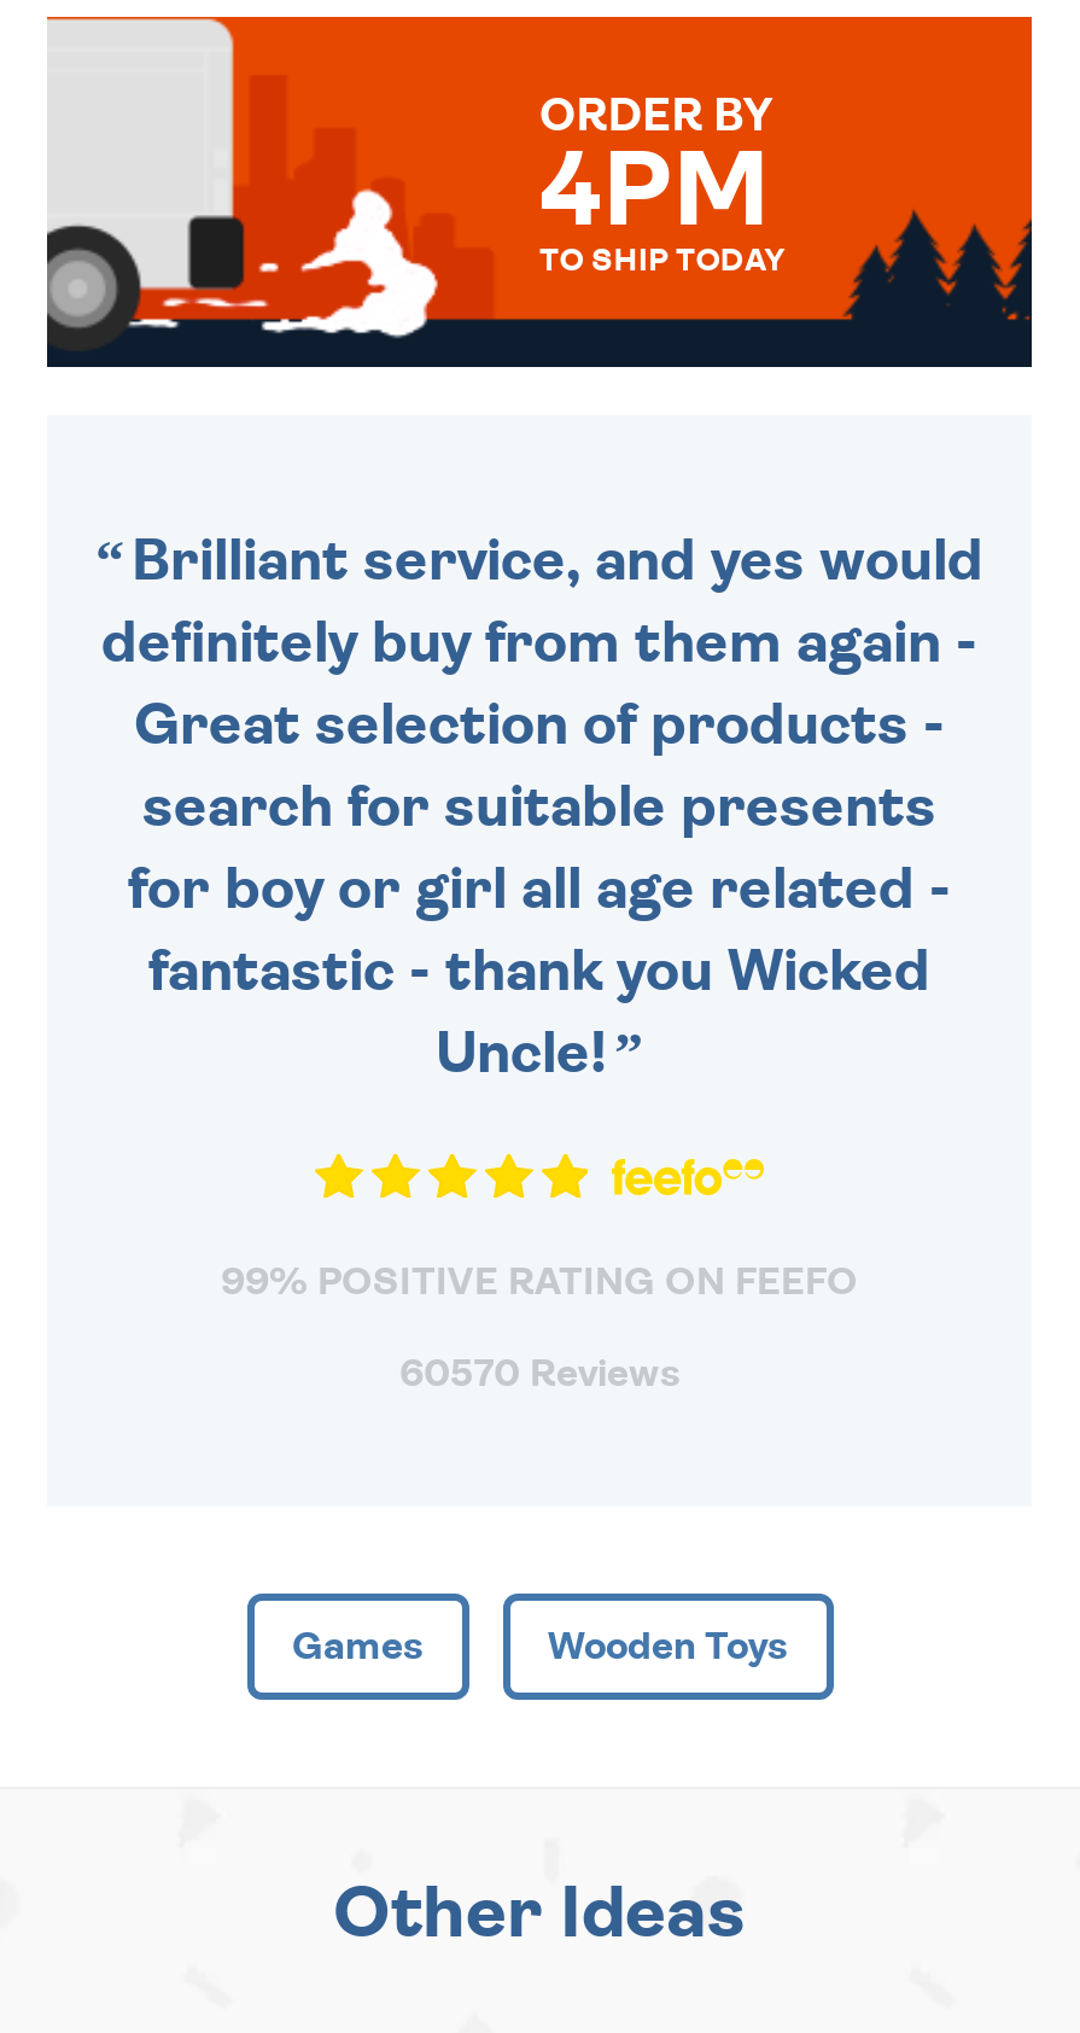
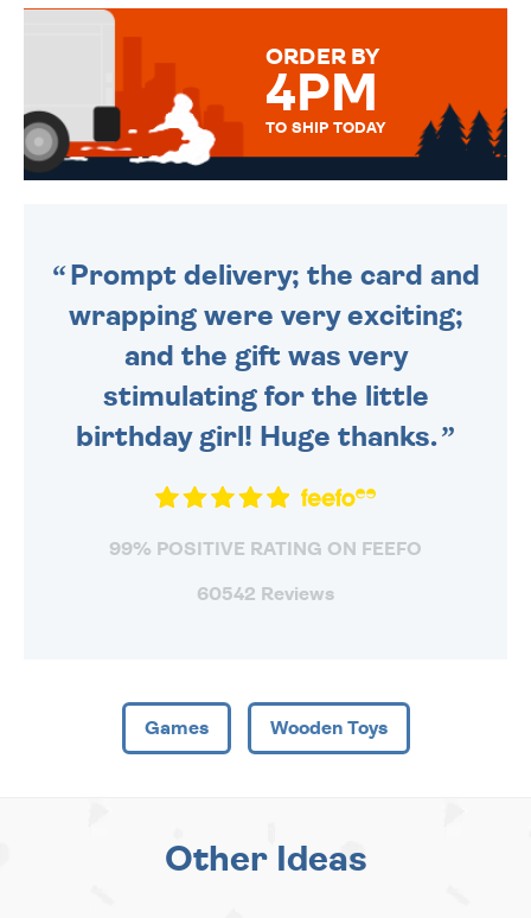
- Brilliant service, and yes would
- definitely buy from them again -
- Great selection of products -
- search for suitable presents
- for boy or girl all age related -
- fantastic - thank you Wicked
- Uncle!
+ Prompt delivery; the card and
+ wrapping were very exciting;
+ and the gift was very
+ stimulating for the little
+ birthday girl! Huge thanks.

- 60570 Reviews
+ 60542 Reviews
